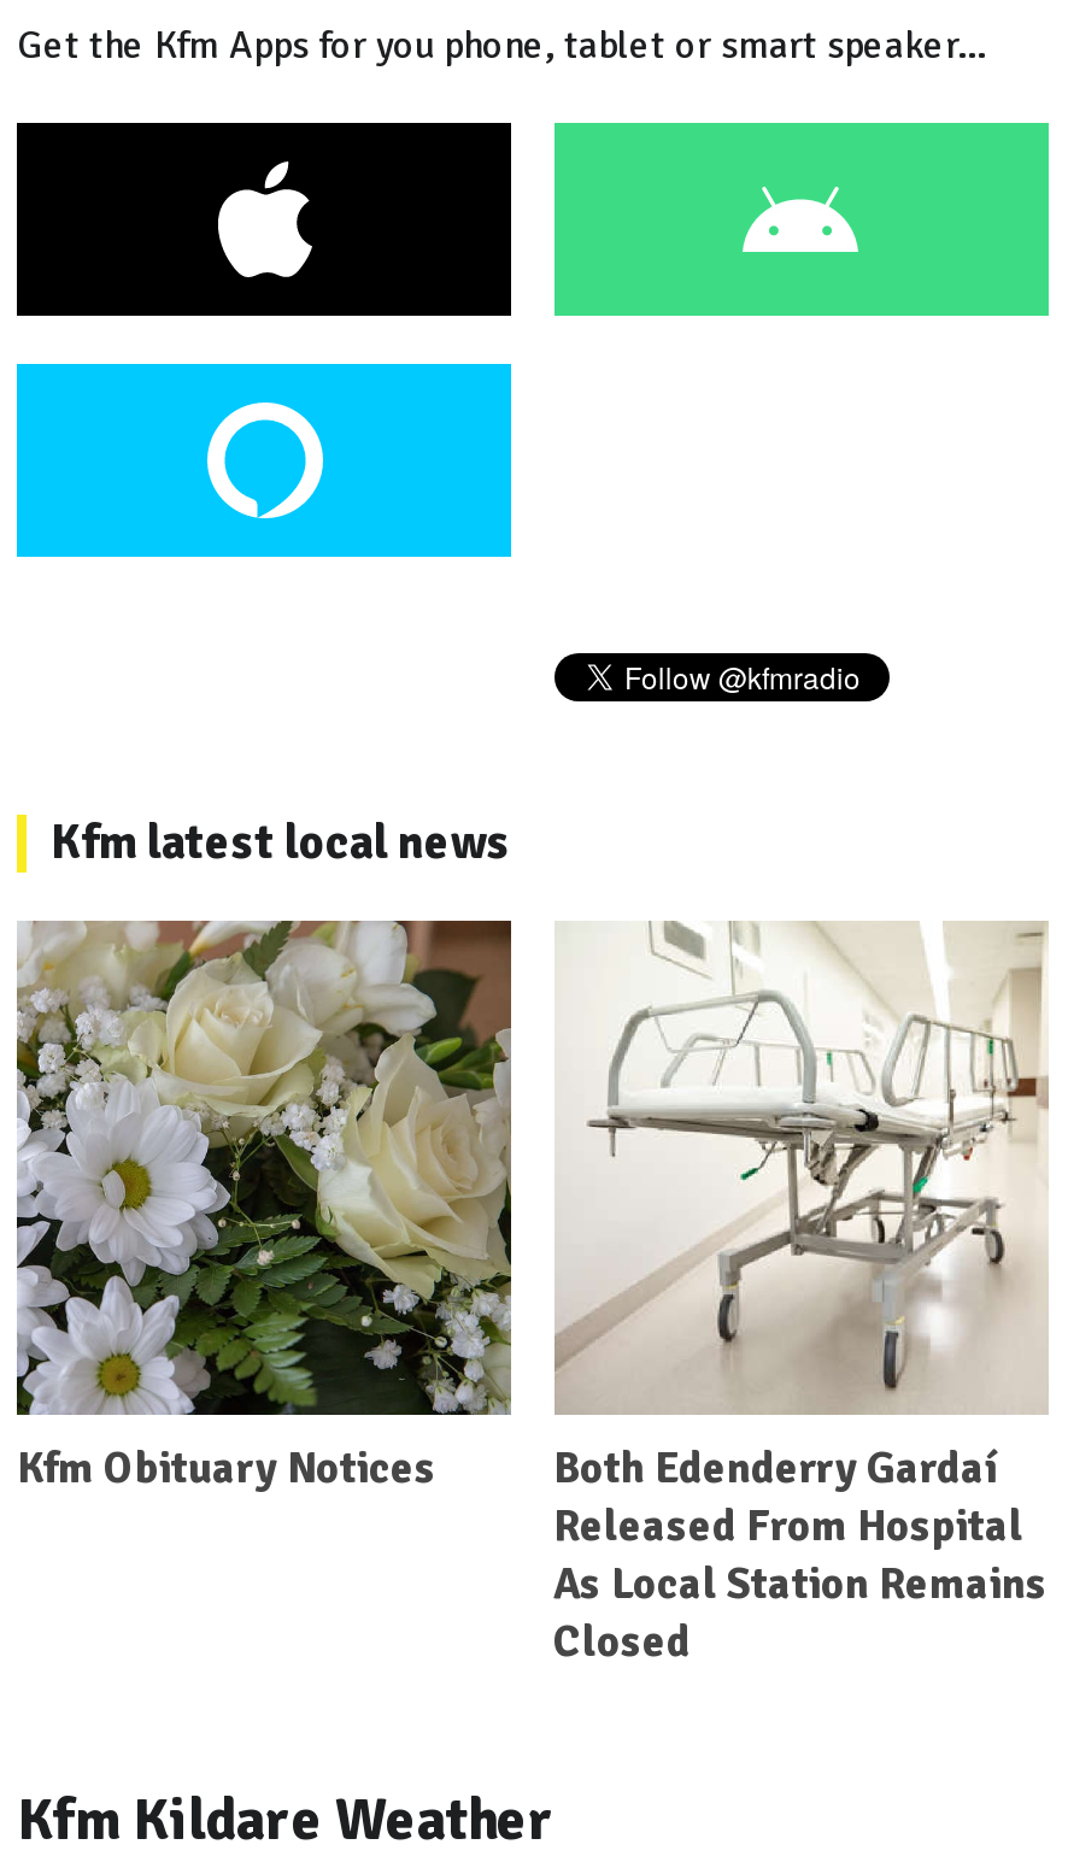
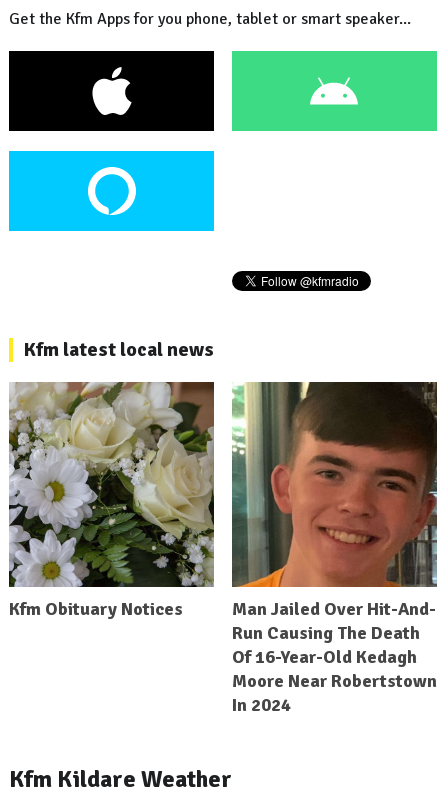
- [image]
- Both Edenderry Gardaí
- Released From Hospital
- As Local Station Remains
- Closed
+ [image]
+ Man Jailed Over Hit-And-
+ Run Causing The Death
+ Of 16-Year-Old Kedagh
+ Moore Near Robertstown
+ In 2024
